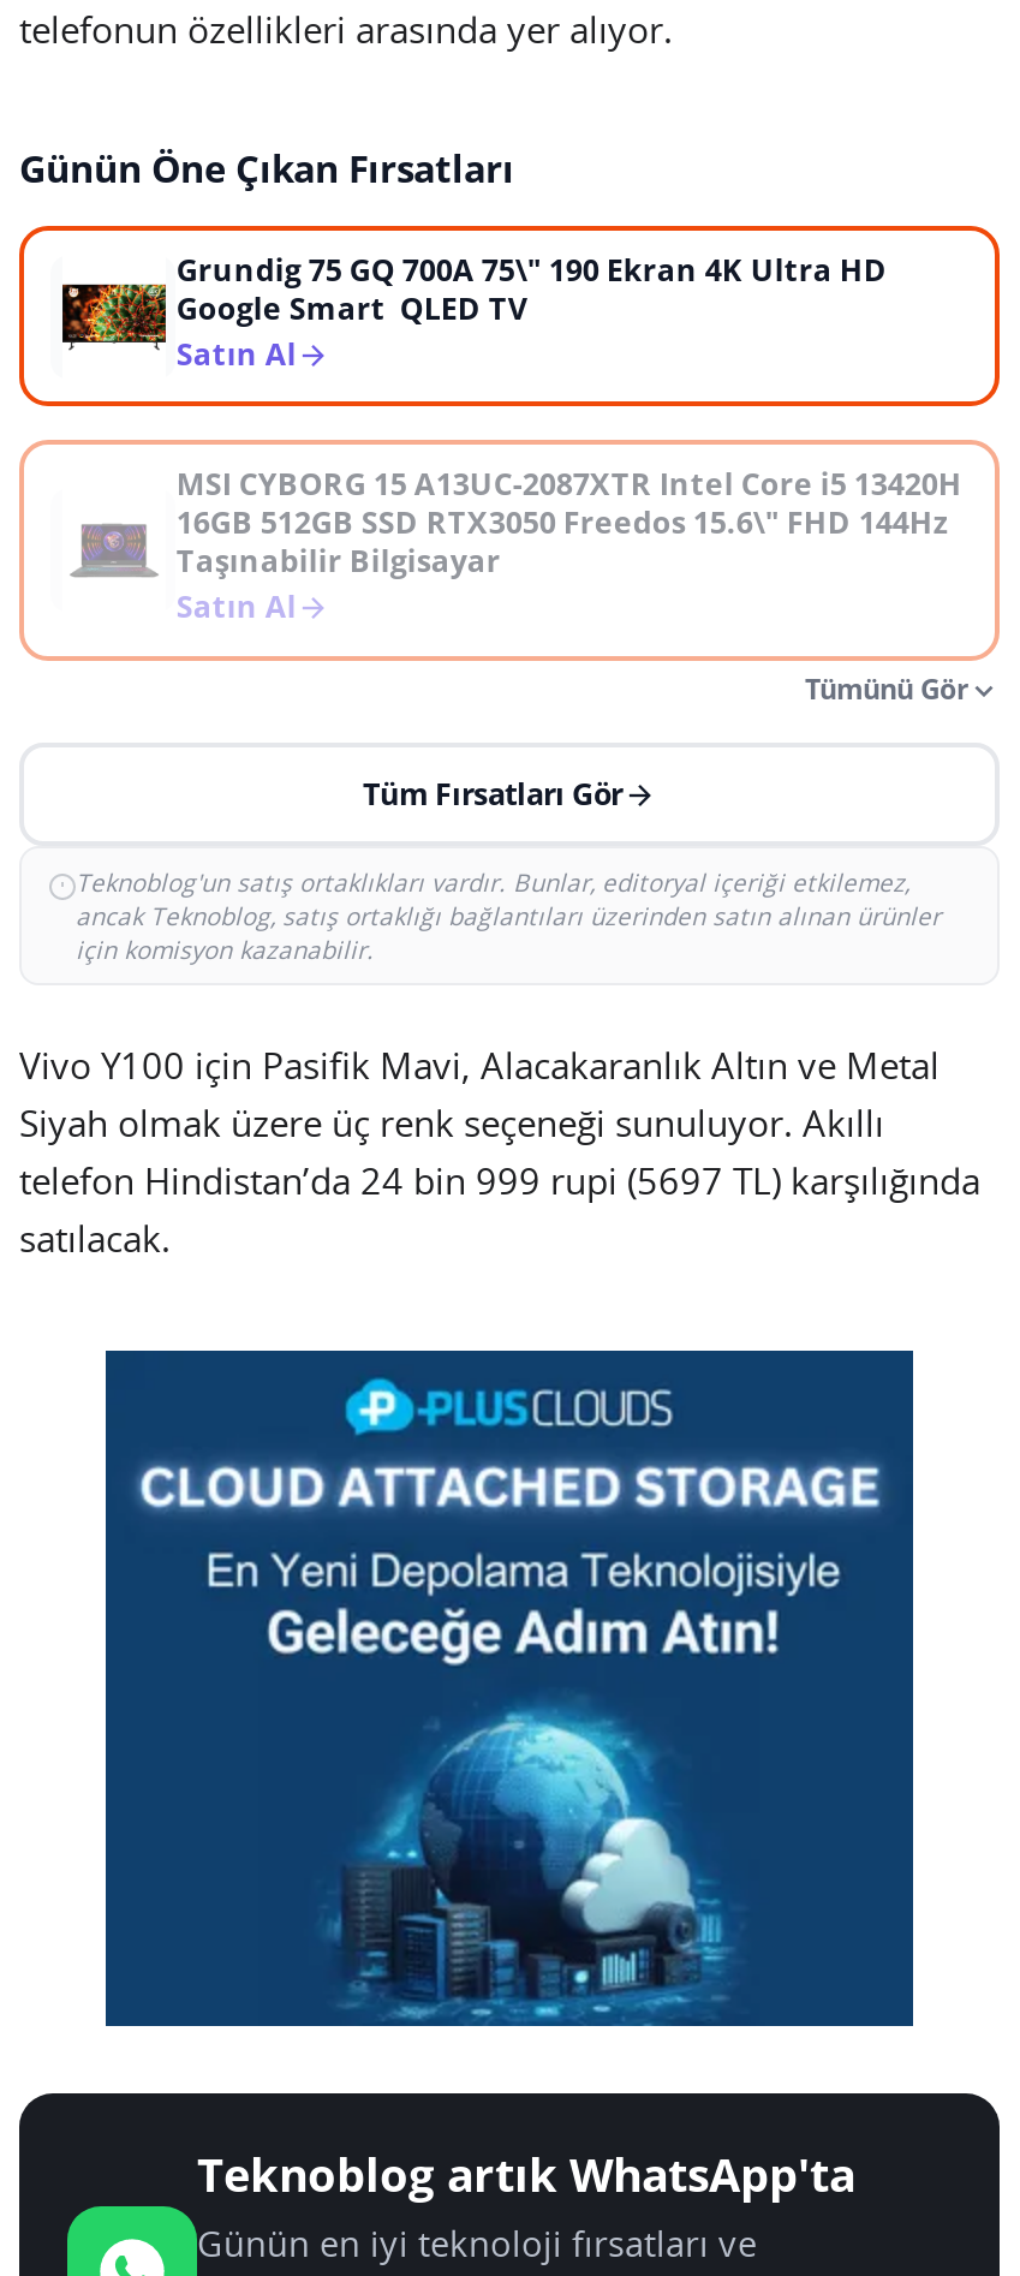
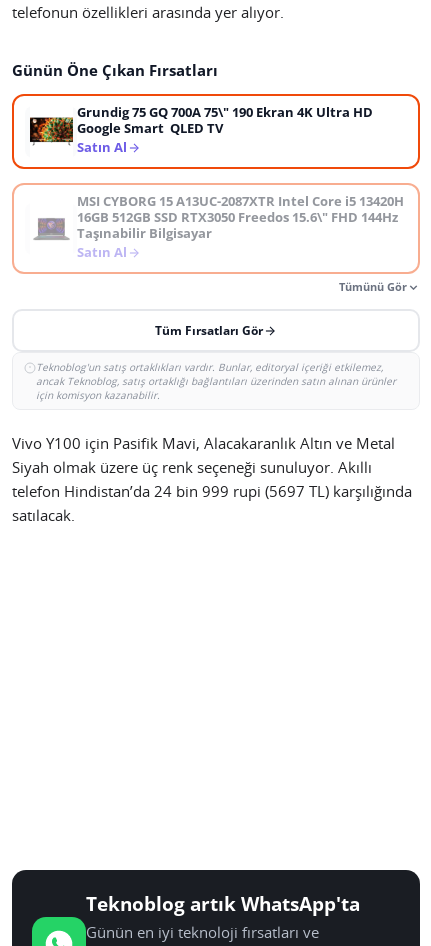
- [image]
